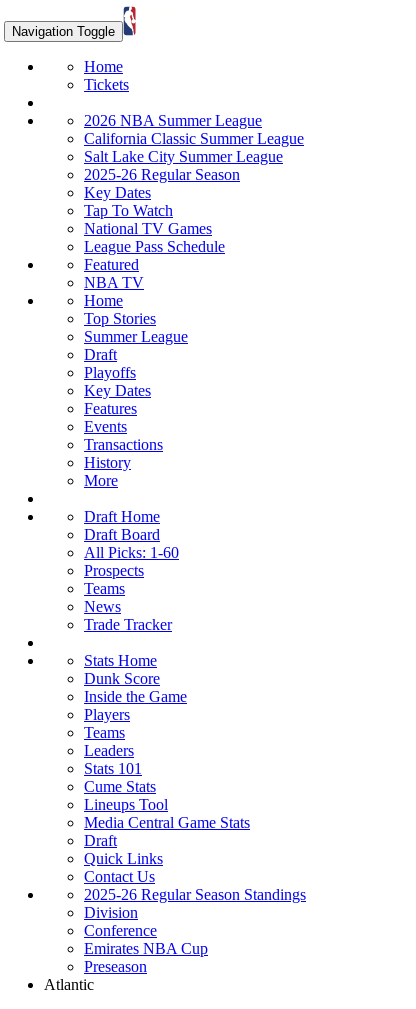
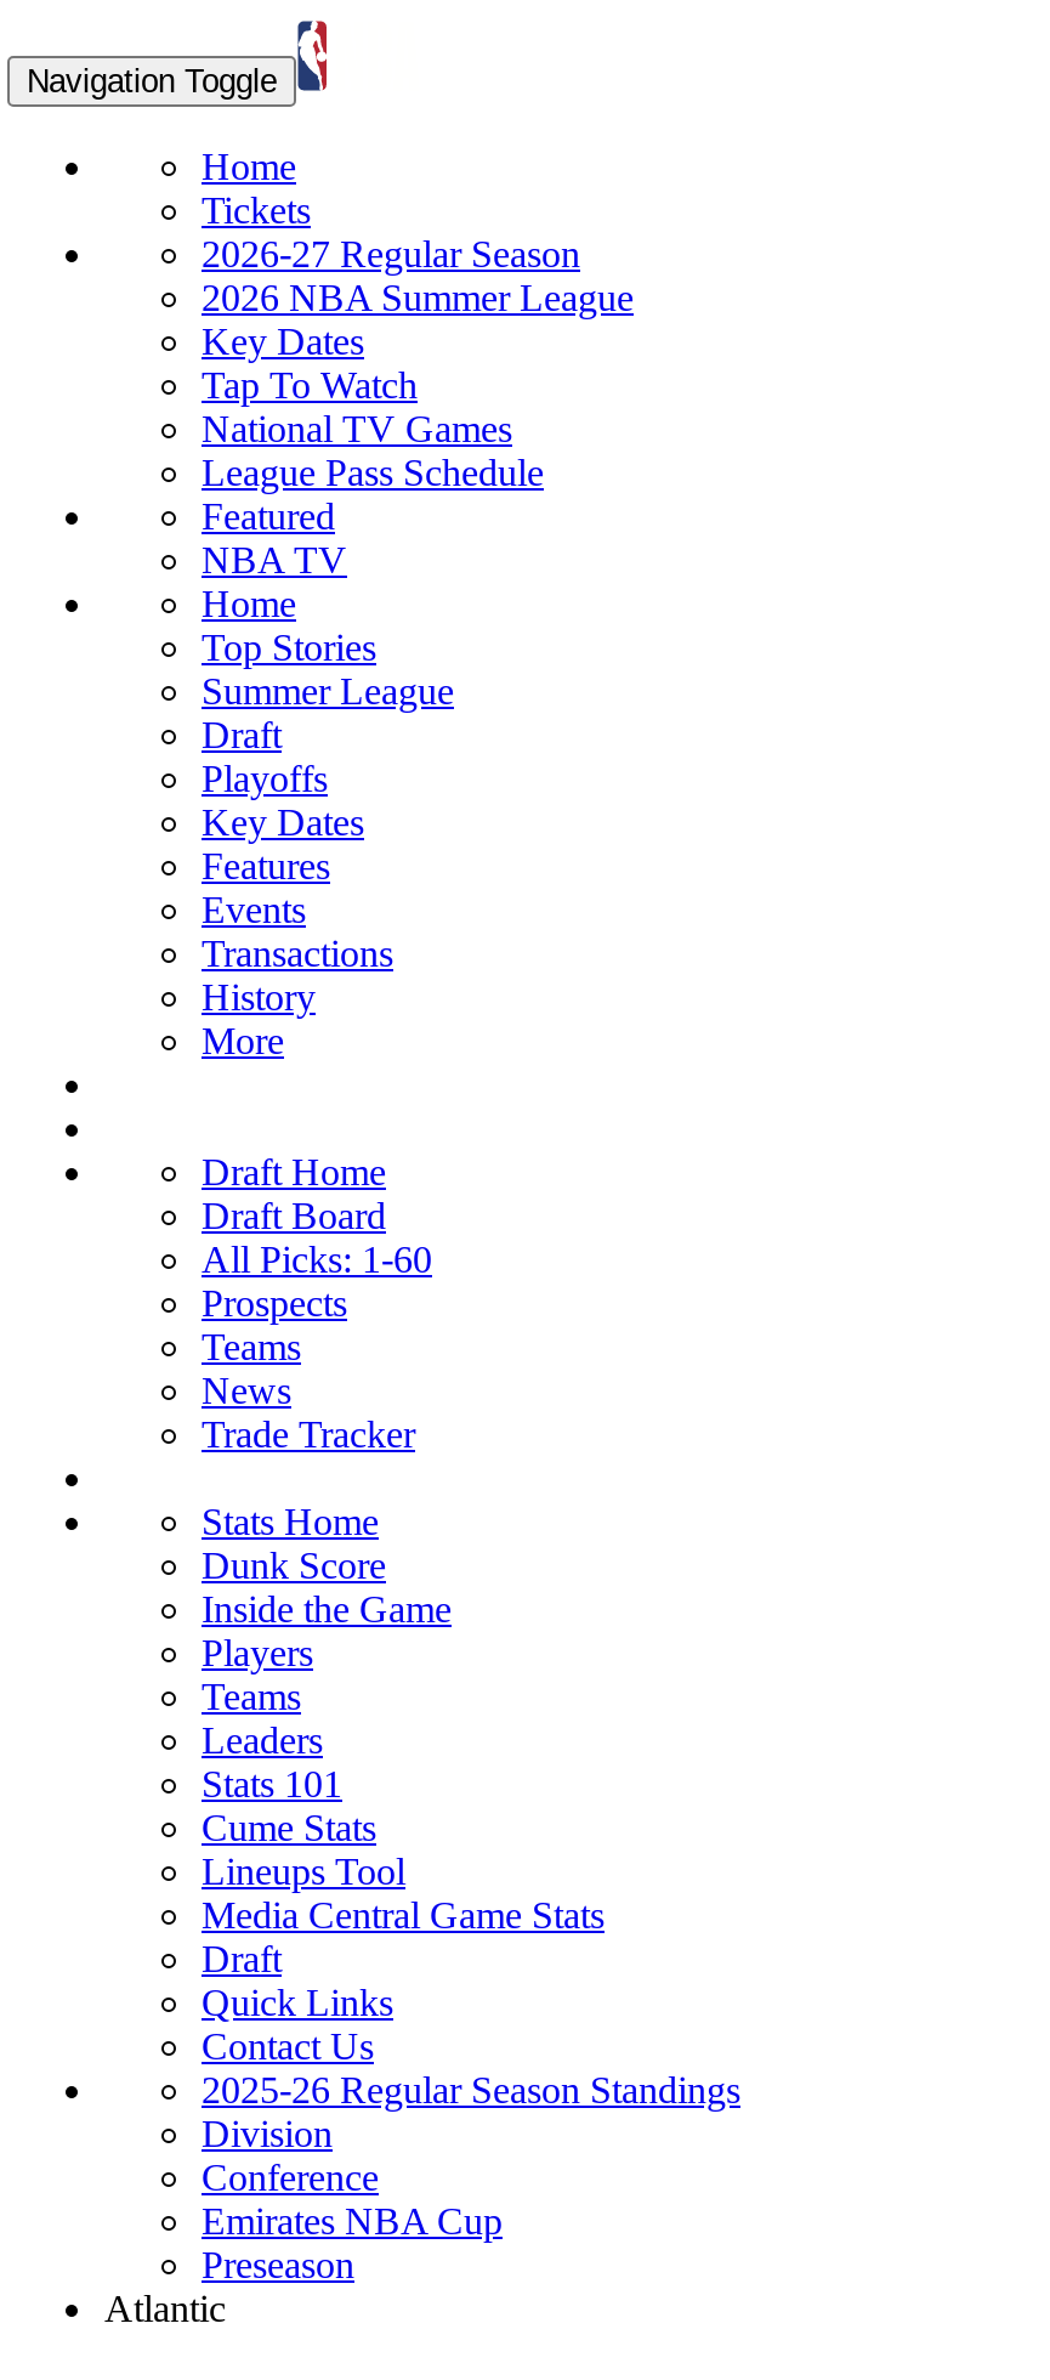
+ 2026-27 Regular Season

- California Classic Summer League
- Salt Lake City Summer League
- 2025-26 Regular Season

moved up: Key Dates | Tap To Watch | National TV Games | ... | History | More
